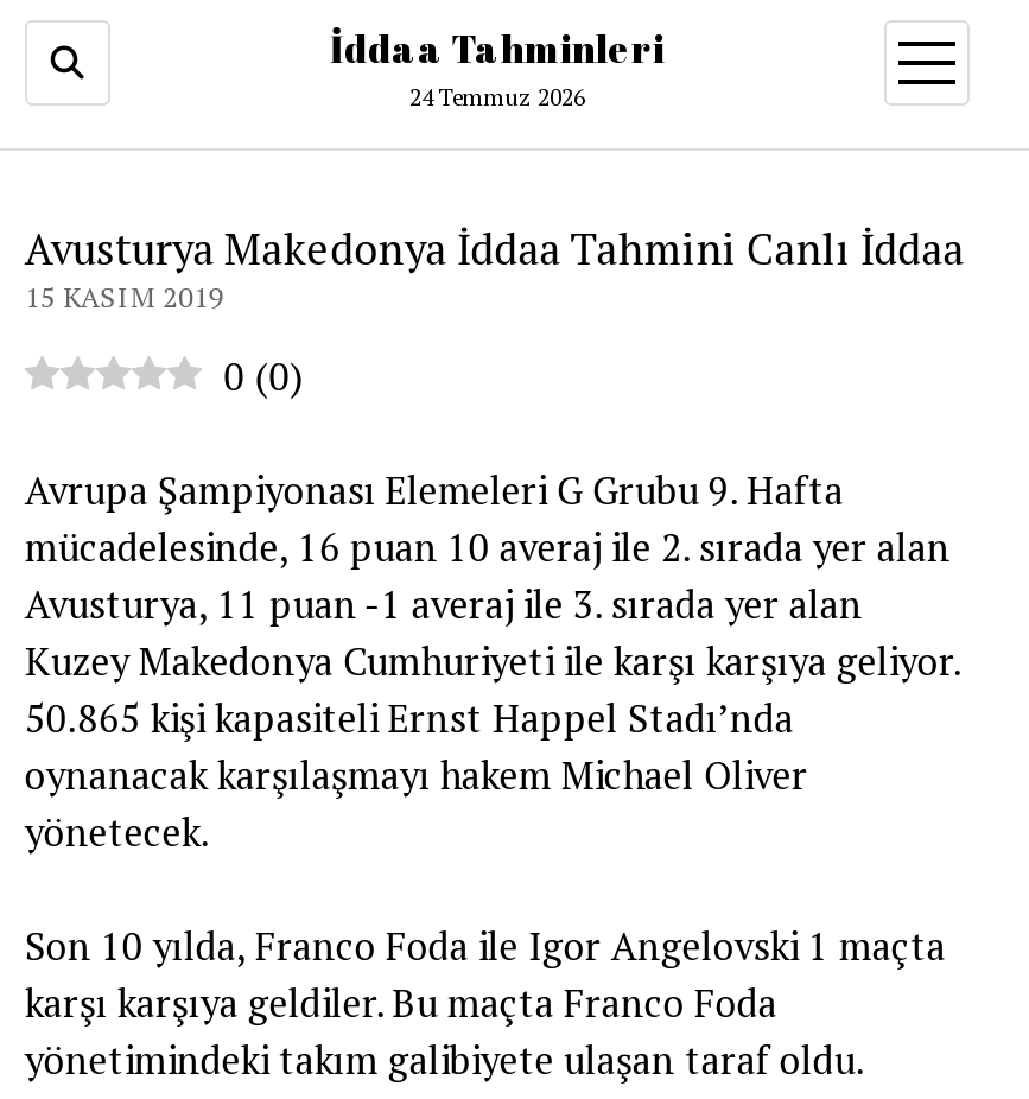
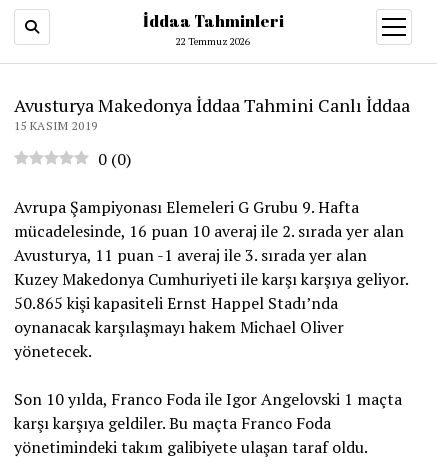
- 24 Temmuz 2026
+ 22 Temmuz 2026
